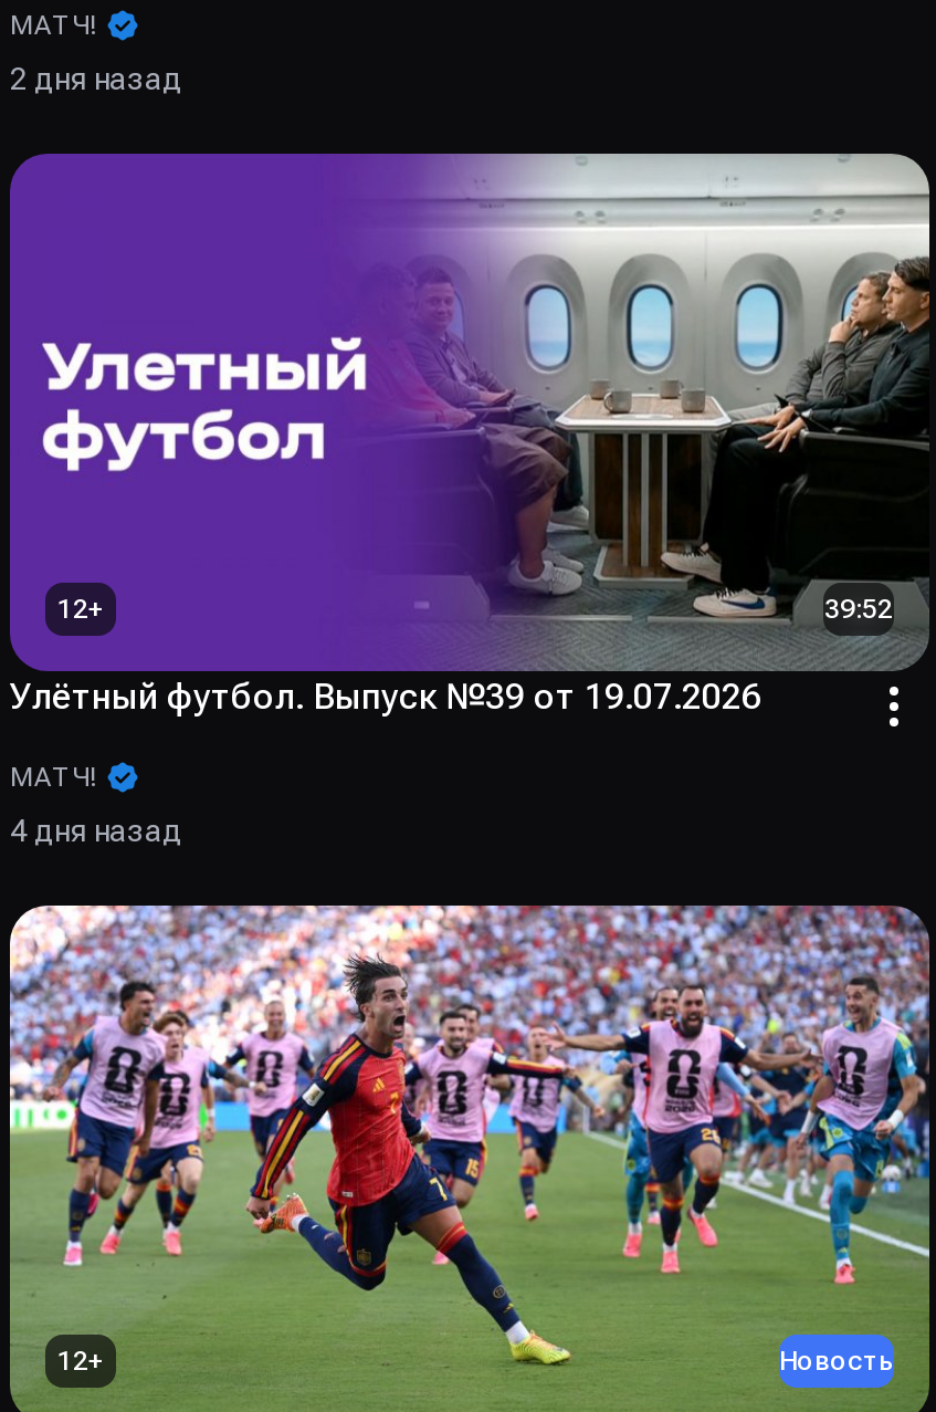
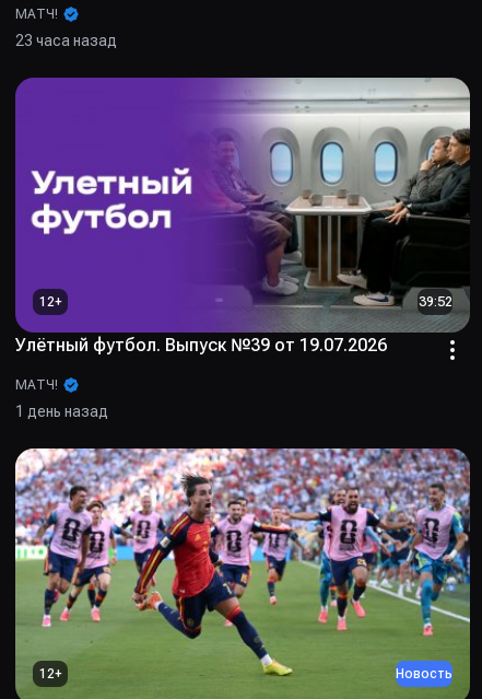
- 2 дня назад
+ 23 часа назад

- 4 дня назад
+ 1 день назад
